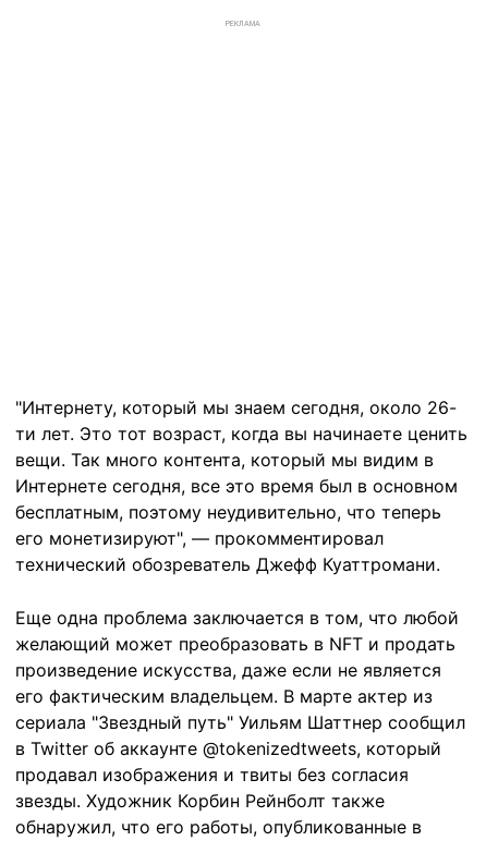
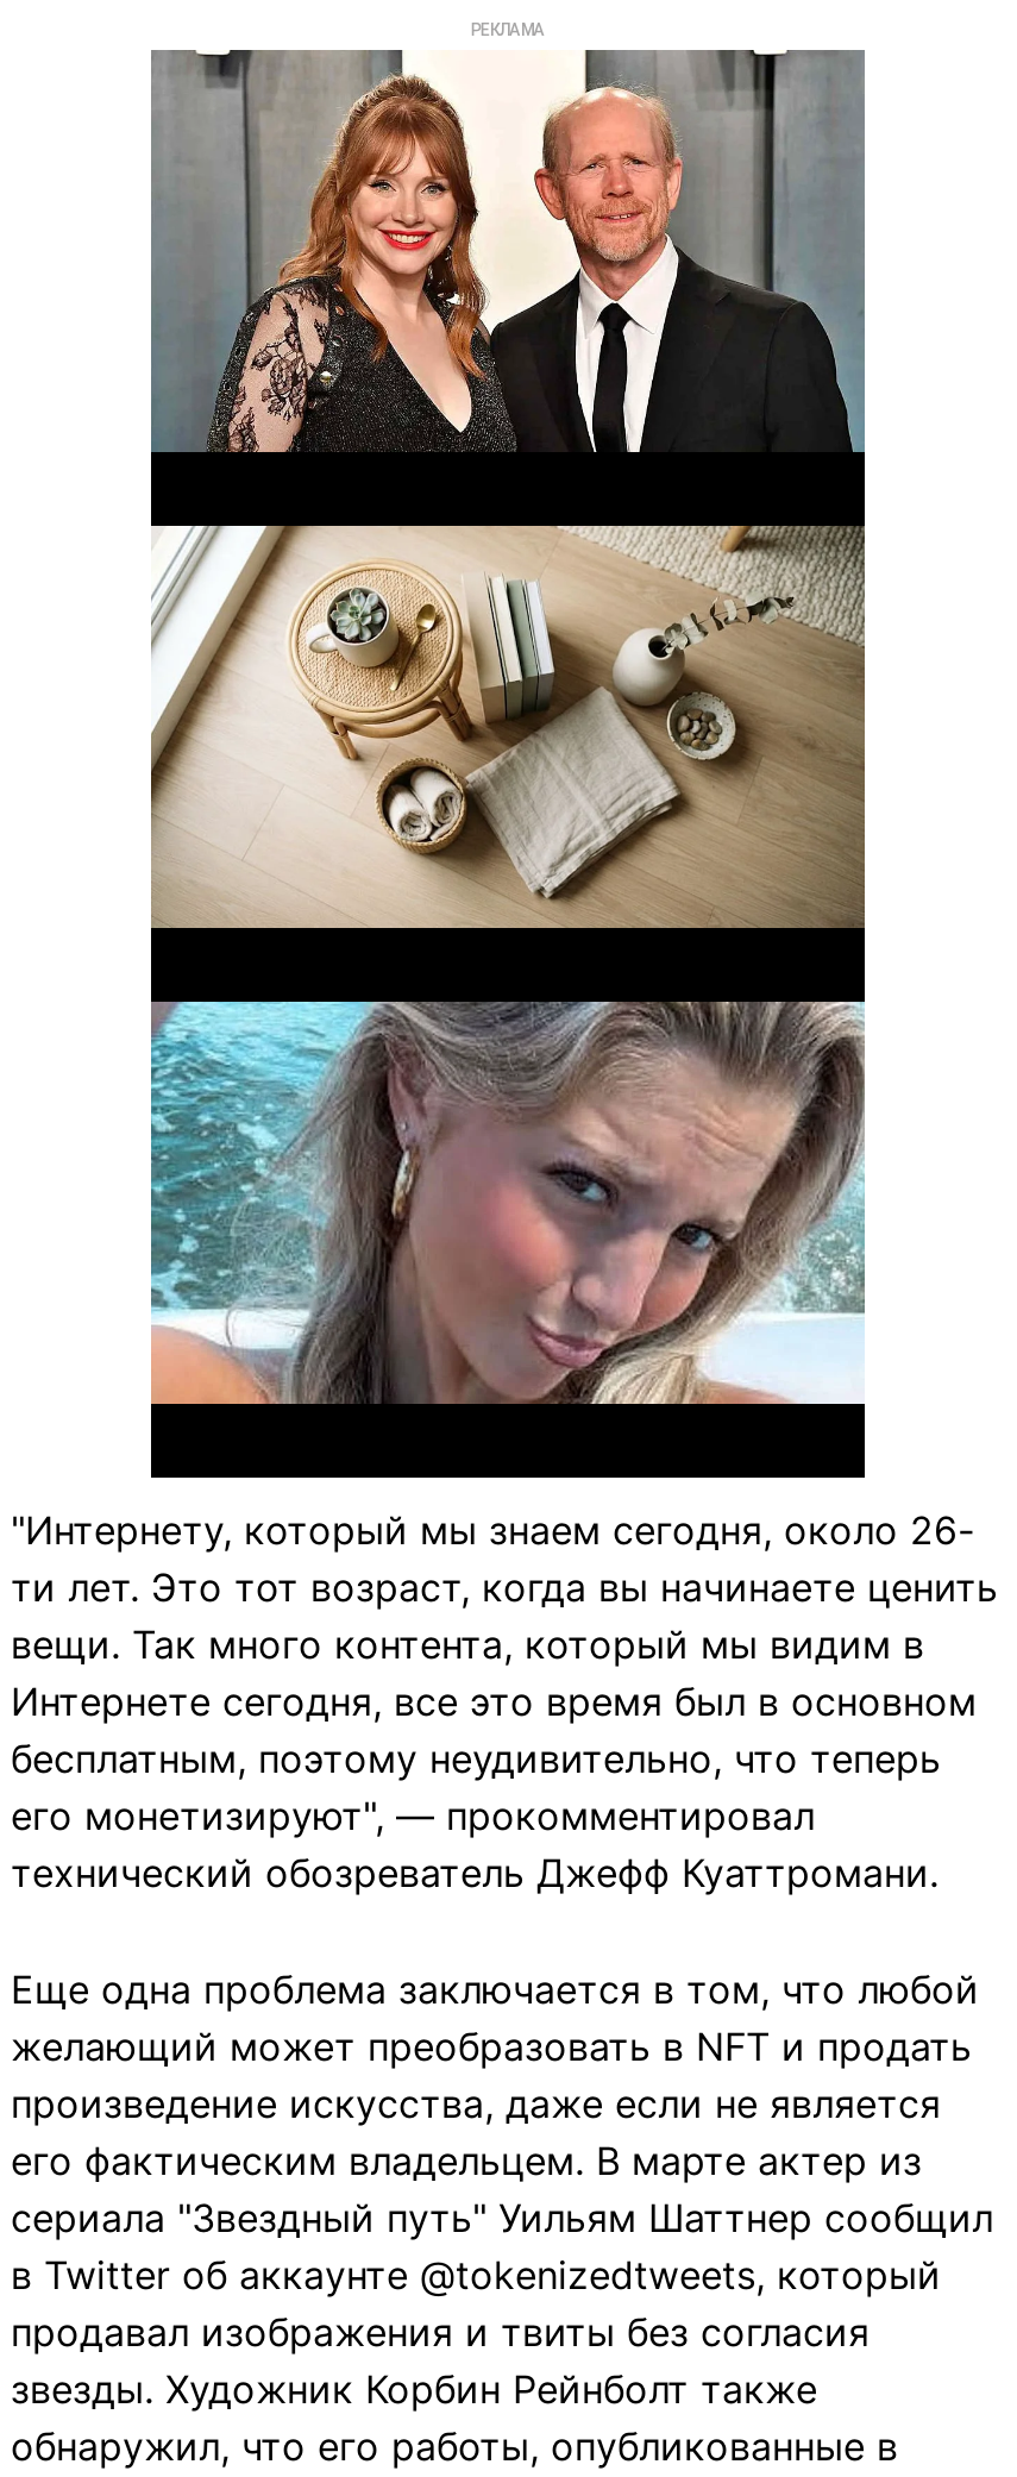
+ [image]
